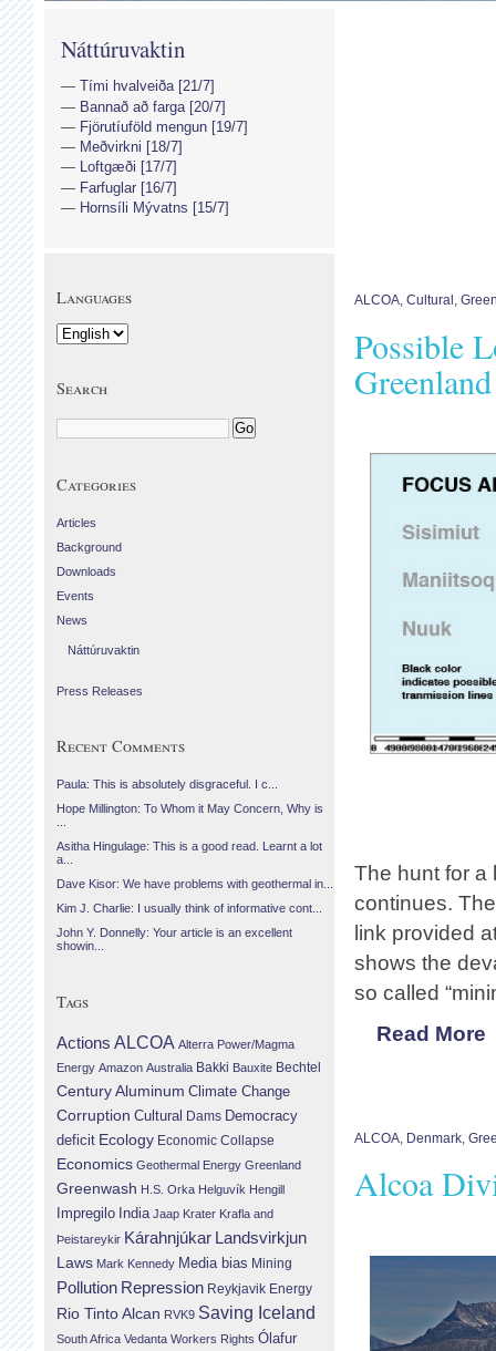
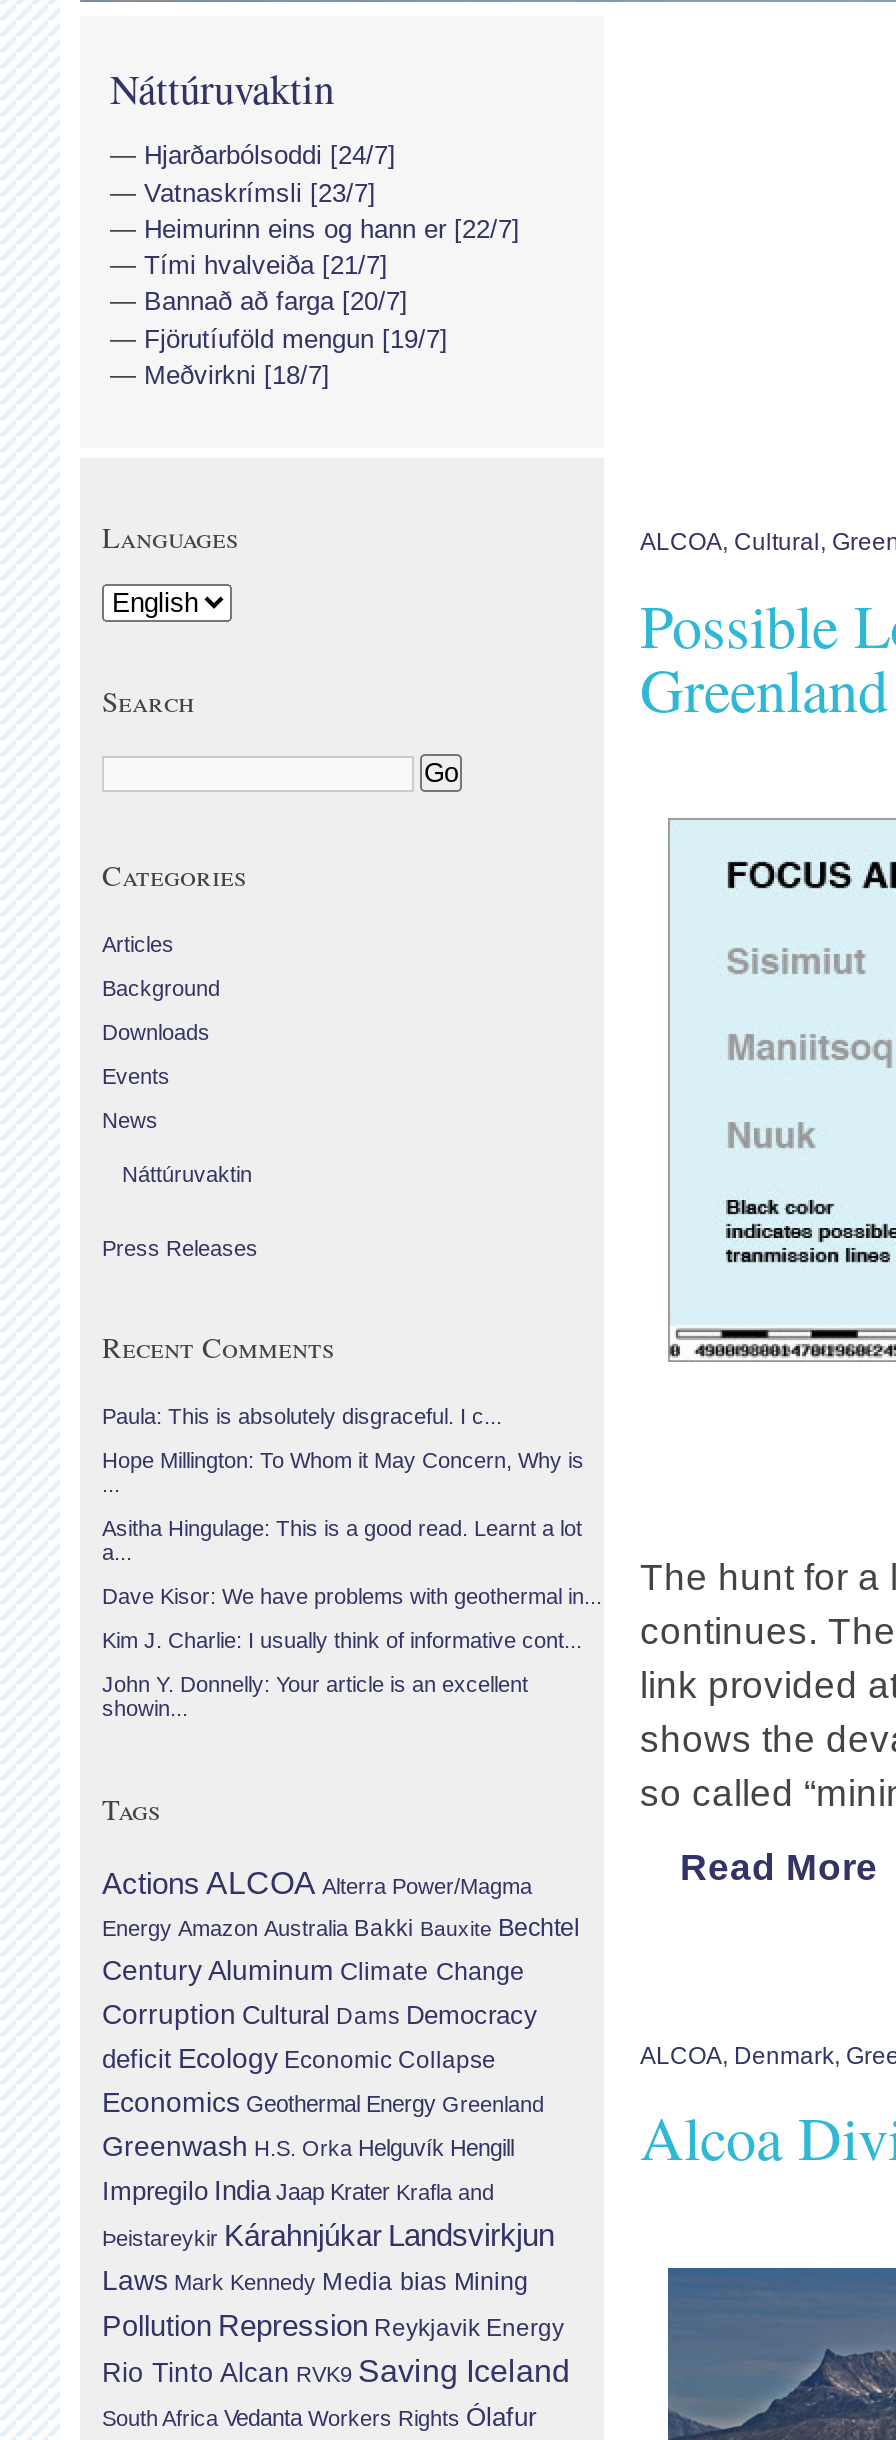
+ Hjarðarbólsoddi [24/7]
+ Vatnaskrímsli [23/7]
+ Heimurinn eins og hann er [22/7]

moved down: Tími hvalveiða [21/7] | Bannað að farga [20/7] | Fjörutíuföld mengun [19/7] | Meðvirkni [18/7]

- Loftgæði [17/7]
- Farfuglar [16/7]
- Hornsíli Mývatns [15/7]
